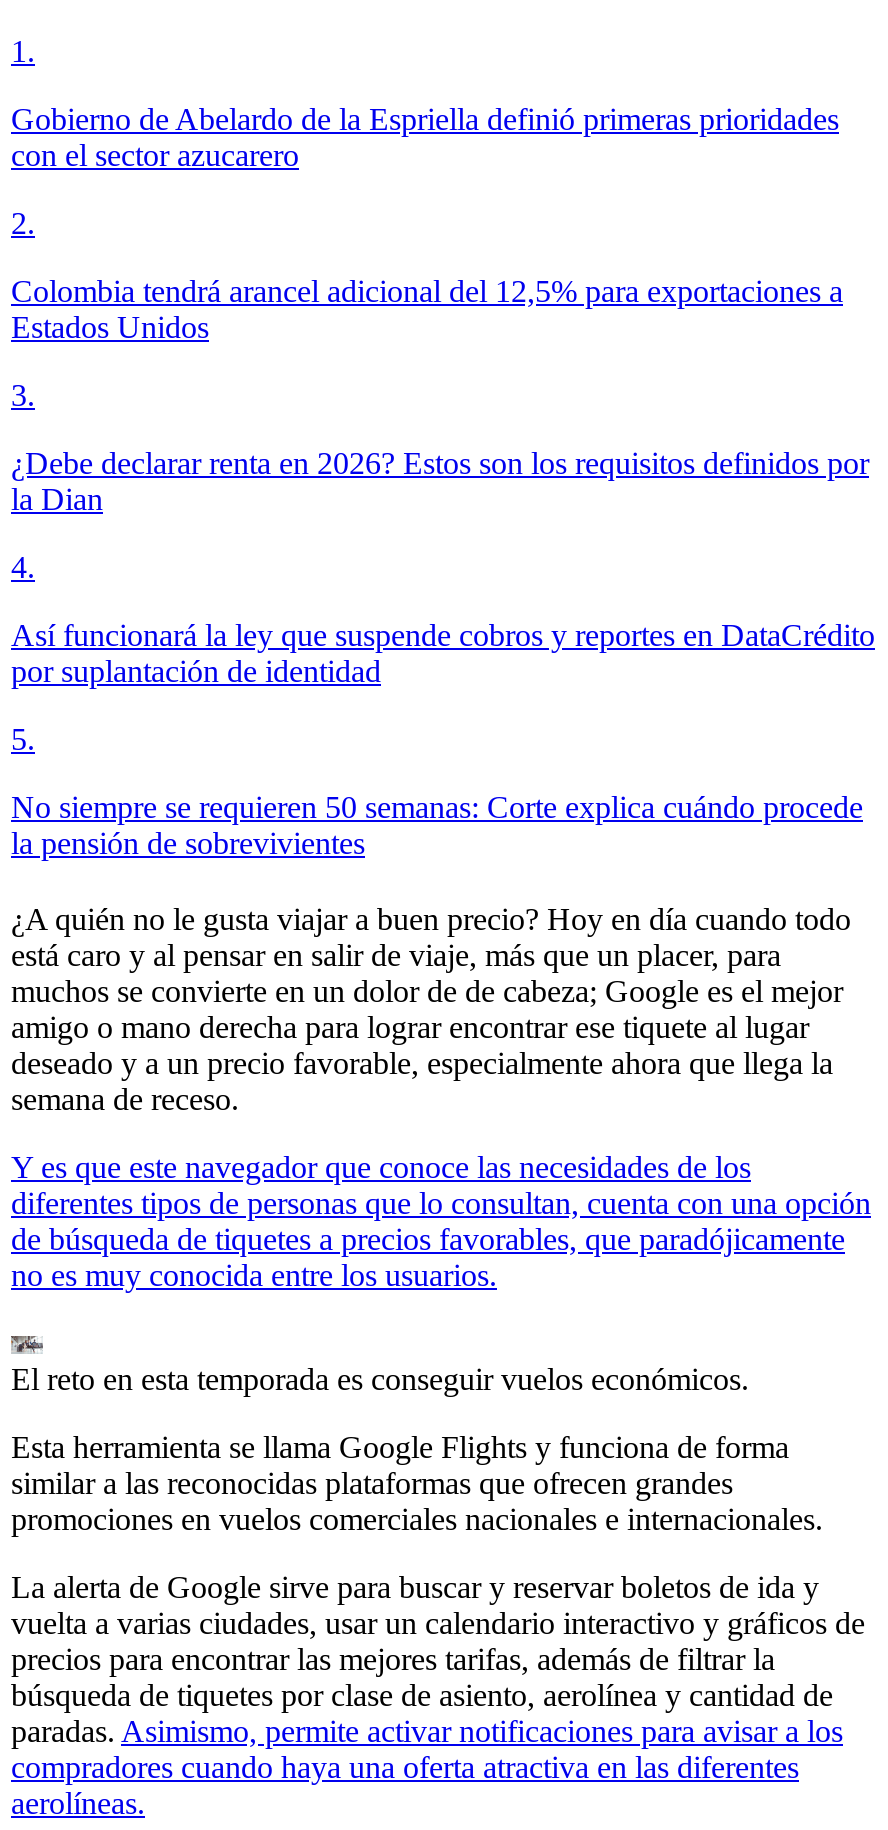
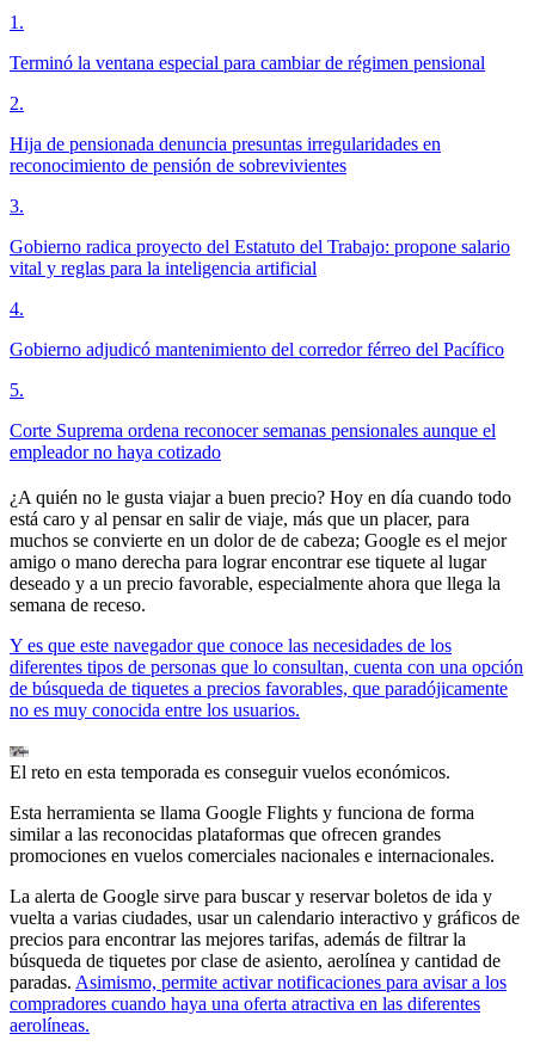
- Gobierno de Abelardo de la Espriella definió primeras prioridades
- con el sector azucarero
+ Terminó la ventana especial para cambiar de régimen pensional

- Colombia tendrá arancel adicional del 12,5% para exportaciones a
- Estados Unidos
+ Hija de pensionada denuncia presuntas irregularidades en
+ reconocimiento de pensión de sobrevivientes

- ¿Debe declarar renta en 2026? Estos son los requisitos definidos por
- la Dian
+ Gobierno radica proyecto del Estatuto del Trabajo: propone salario
+ vital y reglas para la inteligencia artificial

- Así funcionará la ley que suspende cobros y reportes en DataCrédito
- por suplantación de identidad
+ Gobierno adjudicó mantenimiento del corredor férreo del Pacífico

- No siempre se requieren 50 semanas: Corte explica cuándo procede
- la pensión de sobrevivientes
+ Corte Suprema ordena reconocer semanas pensionales aunque el
+ empleador no haya cotizado
